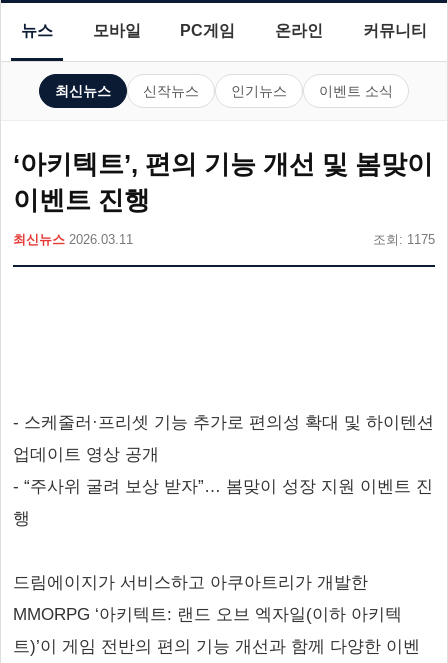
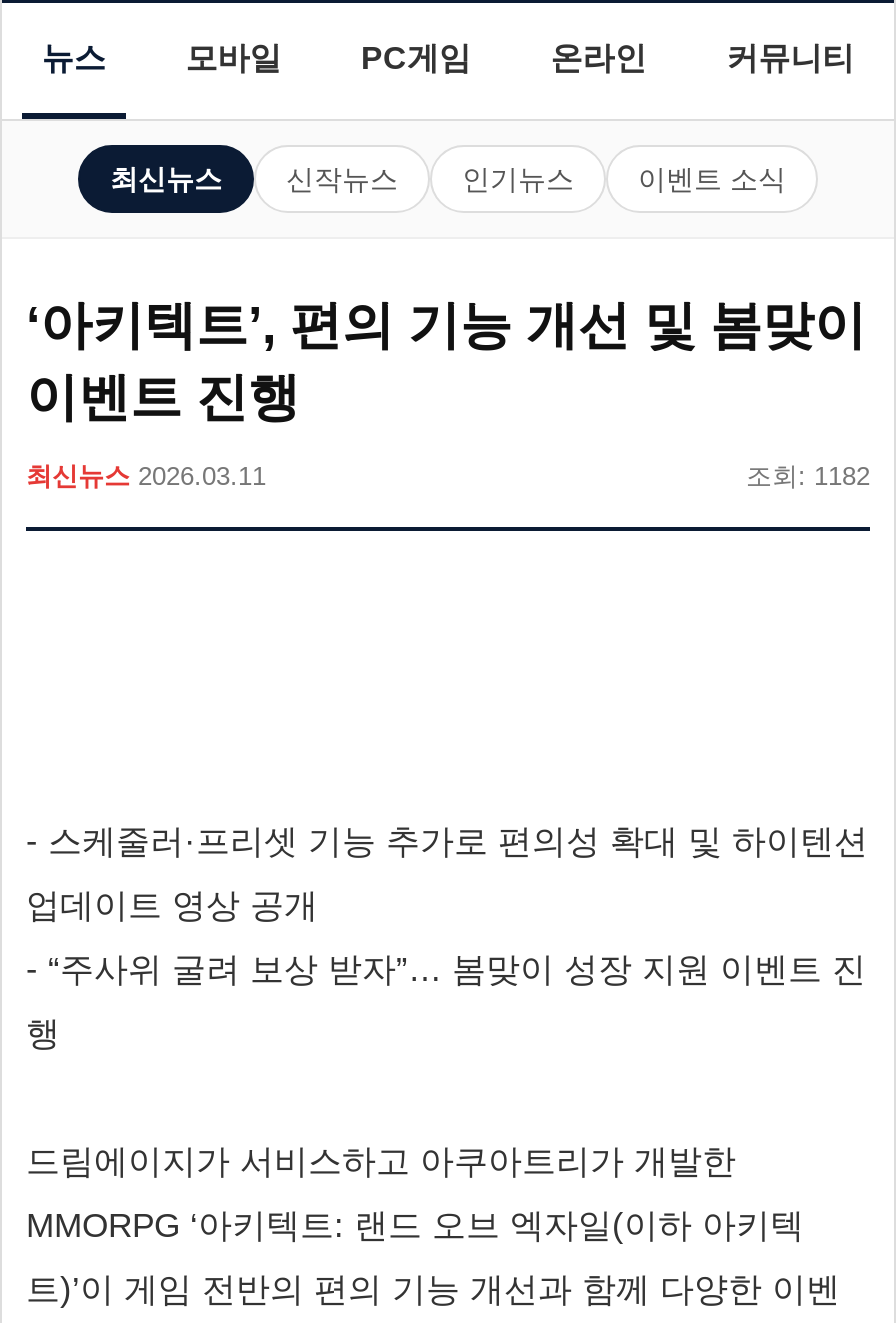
- 조회: 1175
+ 조회: 1182
